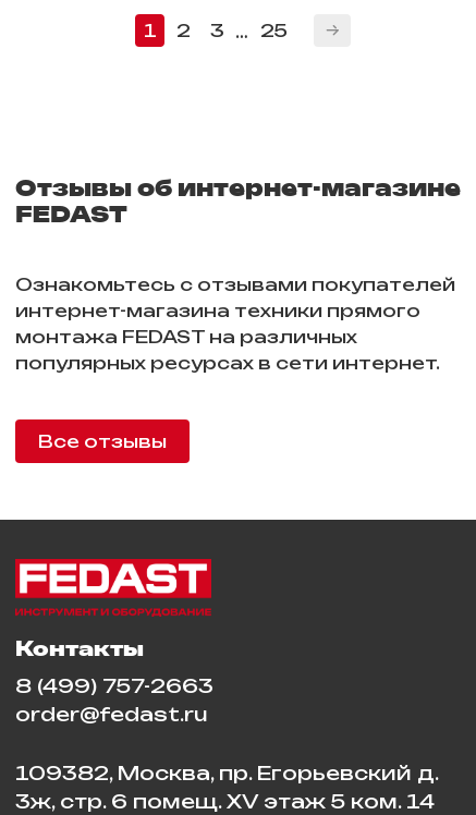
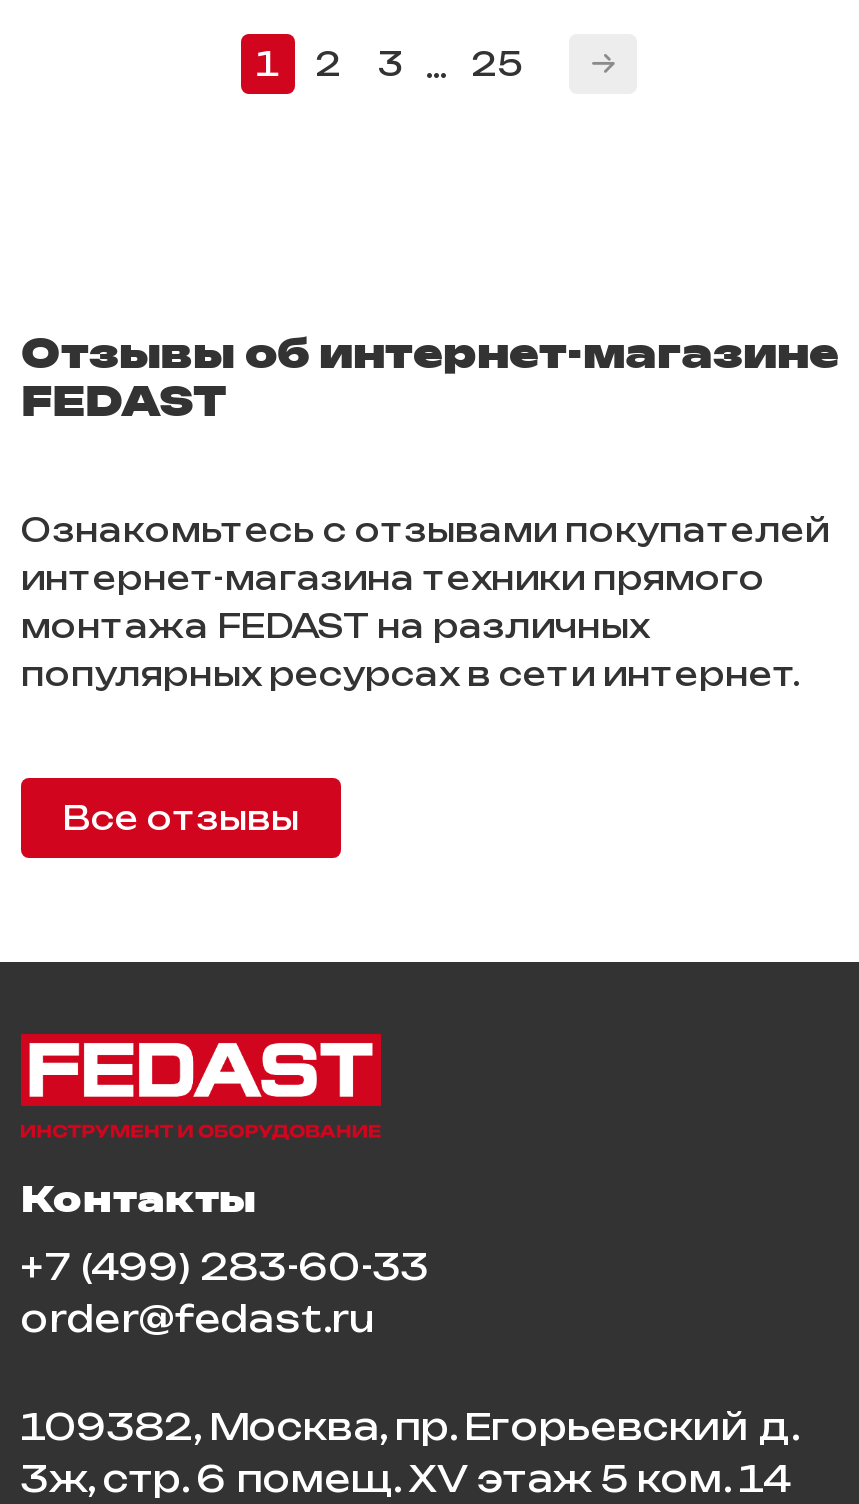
- 8 (499) 757-2663
+ +7 (499) 283-60-33
